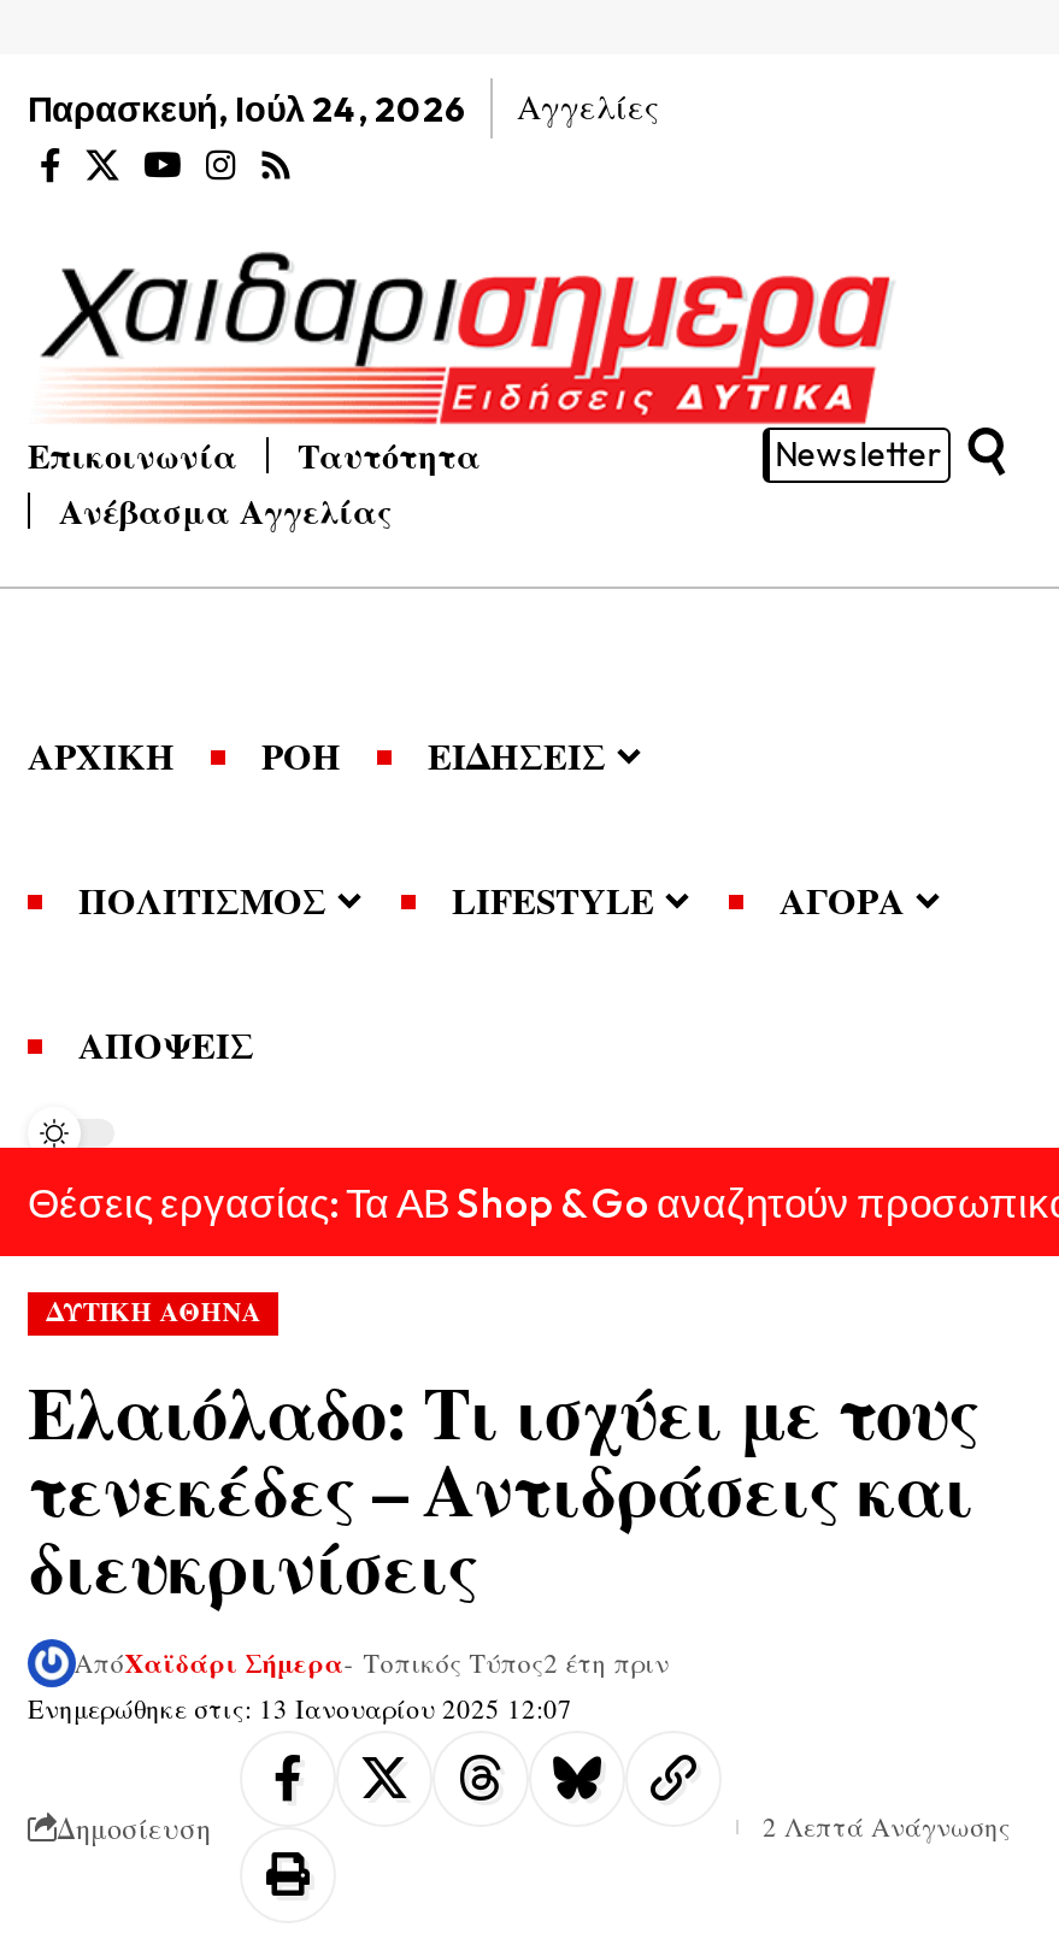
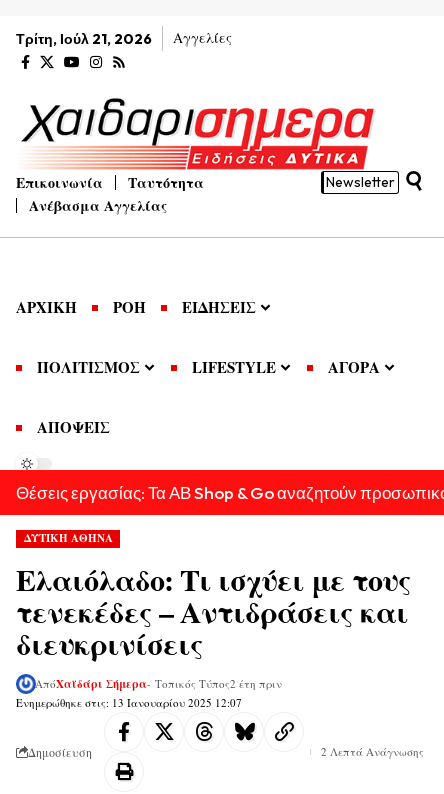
- Παρασκευή, Ιούλ 24, 2026
+ Τρίτη, Ιούλ 21, 2026
